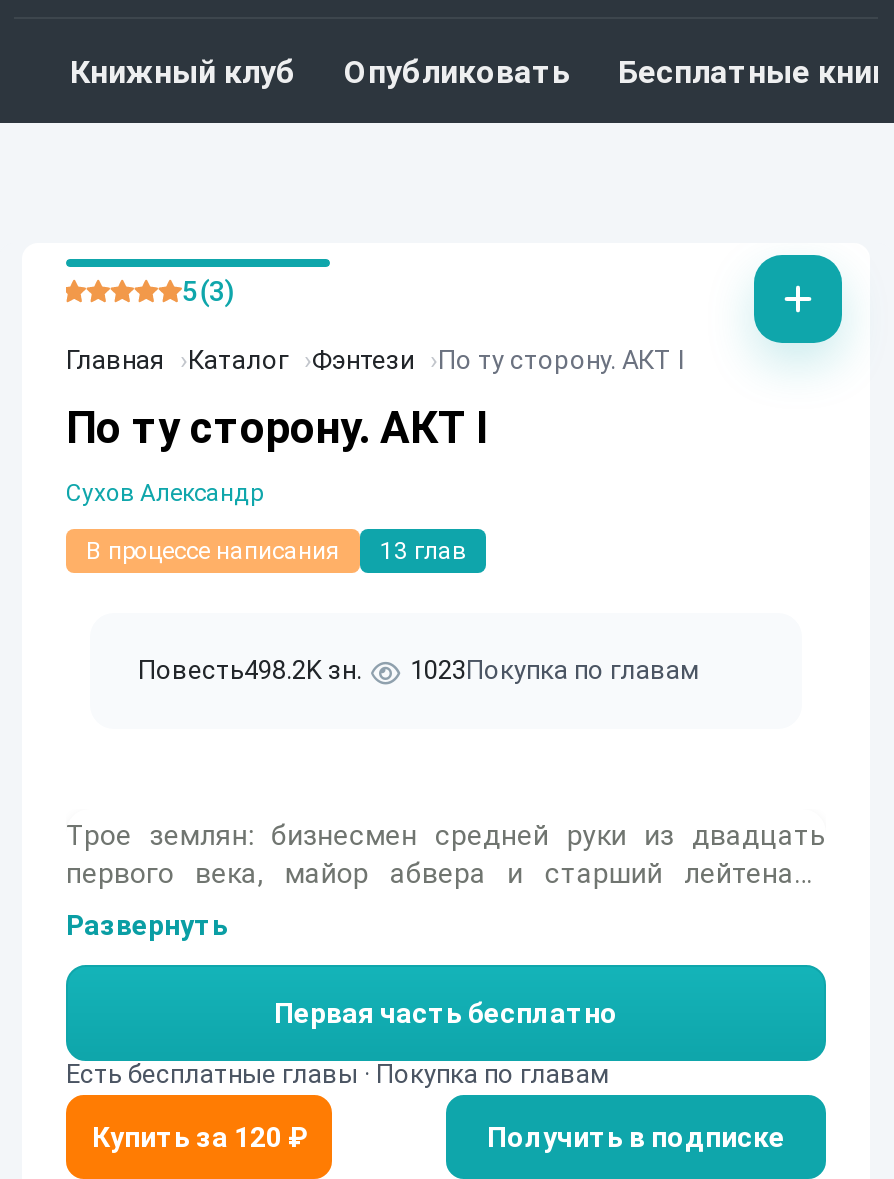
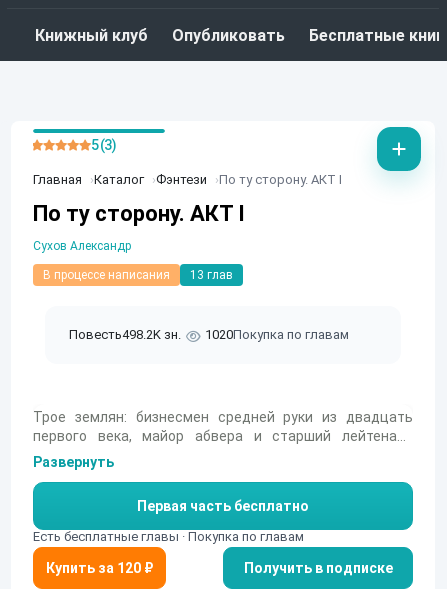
- 1023Покупка по главам
+ 1020Покупка по главам
